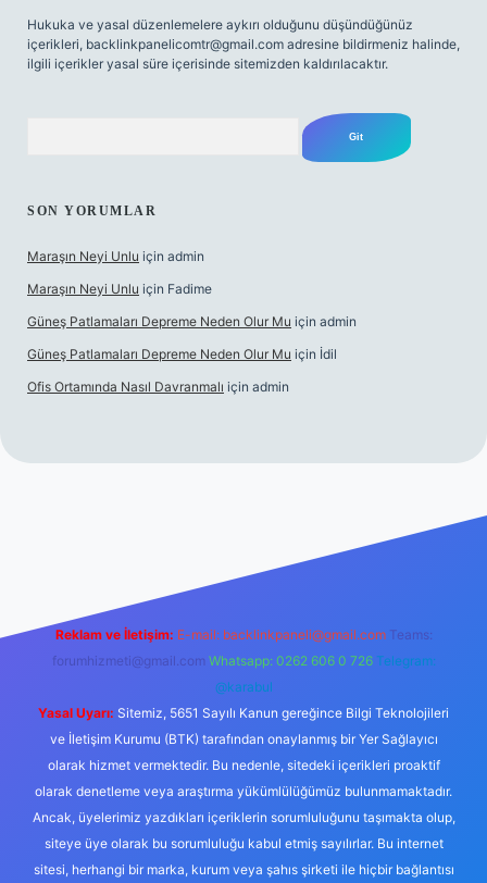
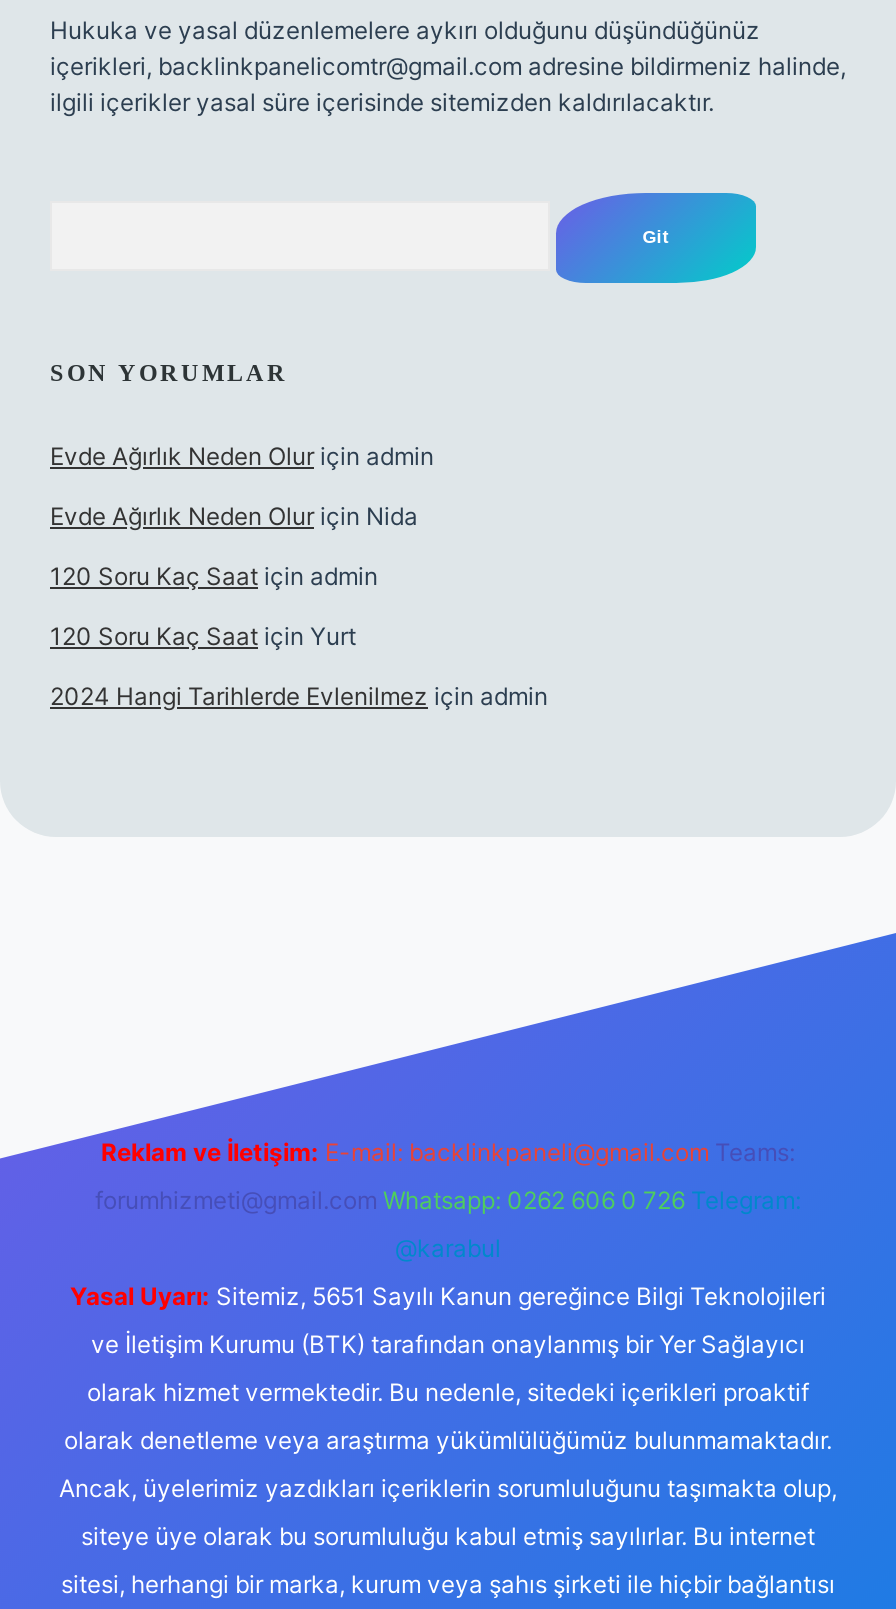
- Maraşın Neyi Unlu için admin
+ Evde Ağırlık Neden Olur için admin

- Maraşın Neyi Unlu için Fadime
+ Evde Ağırlık Neden Olur için Nida

- Güneş Patlamaları Depreme Neden Olur Mu için admin
+ 120 Soru Kaç Saat için admin

- Güneş Patlamaları Depreme Neden Olur Mu için İdil
+ 120 Soru Kaç Saat için Yurt

- Ofis Ortamında Nasıl Davranmalı için admin
+ 2024 Hangi Tarihlerde Evlenilmez için admin
